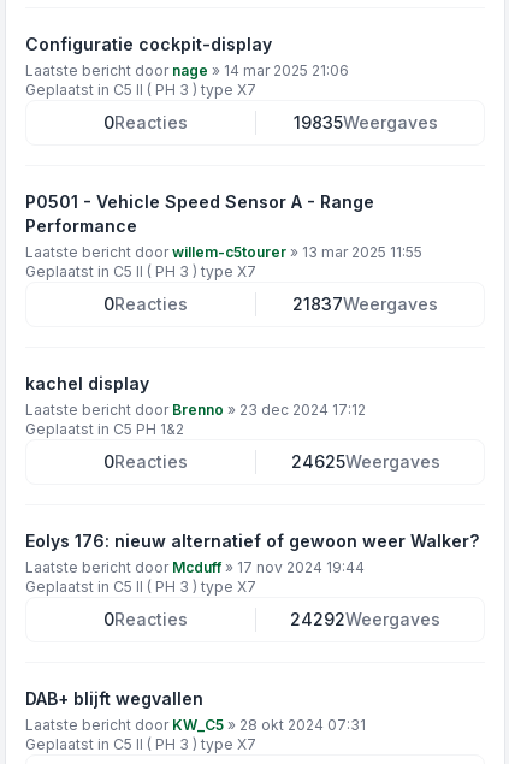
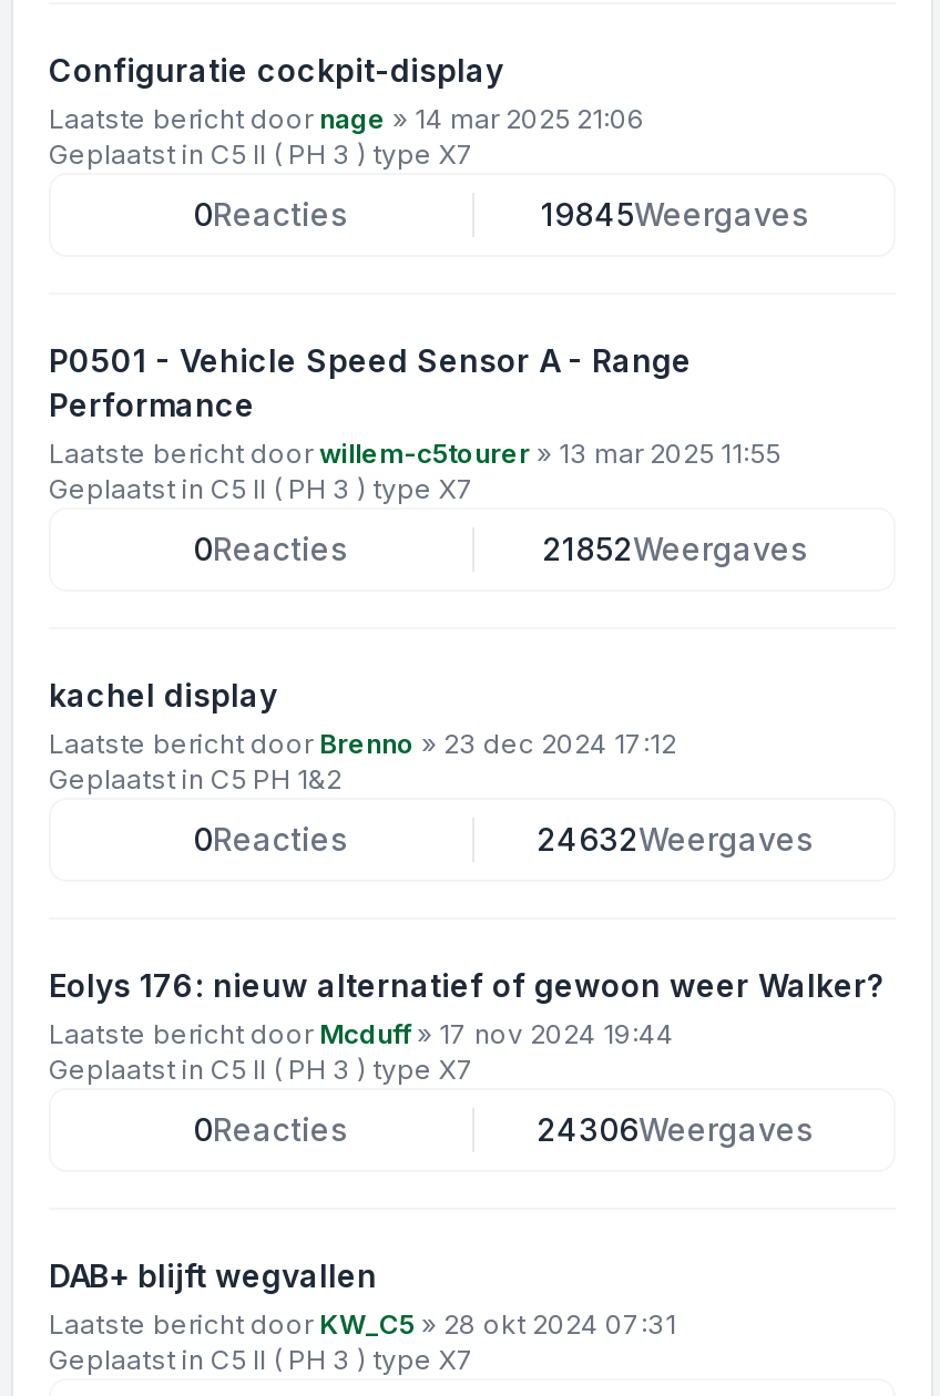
- 19835Weergaves
+ 19845Weergaves

- 21837Weergaves
+ 21852Weergaves

- 24625Weergaves
+ 24632Weergaves

- 24292Weergaves
+ 24306Weergaves
